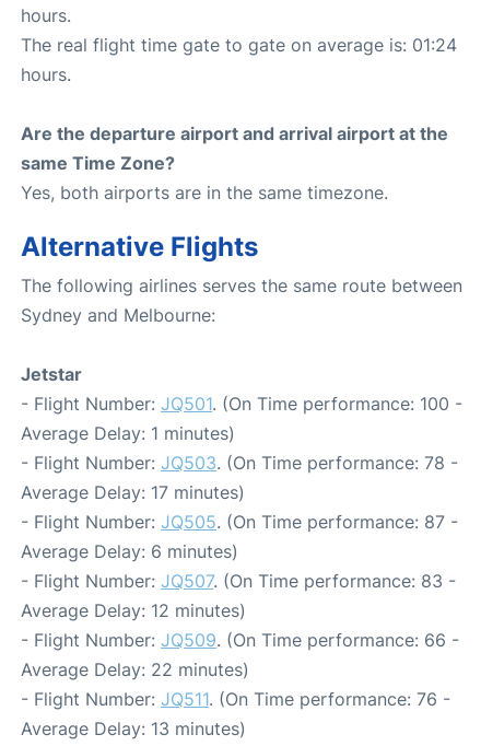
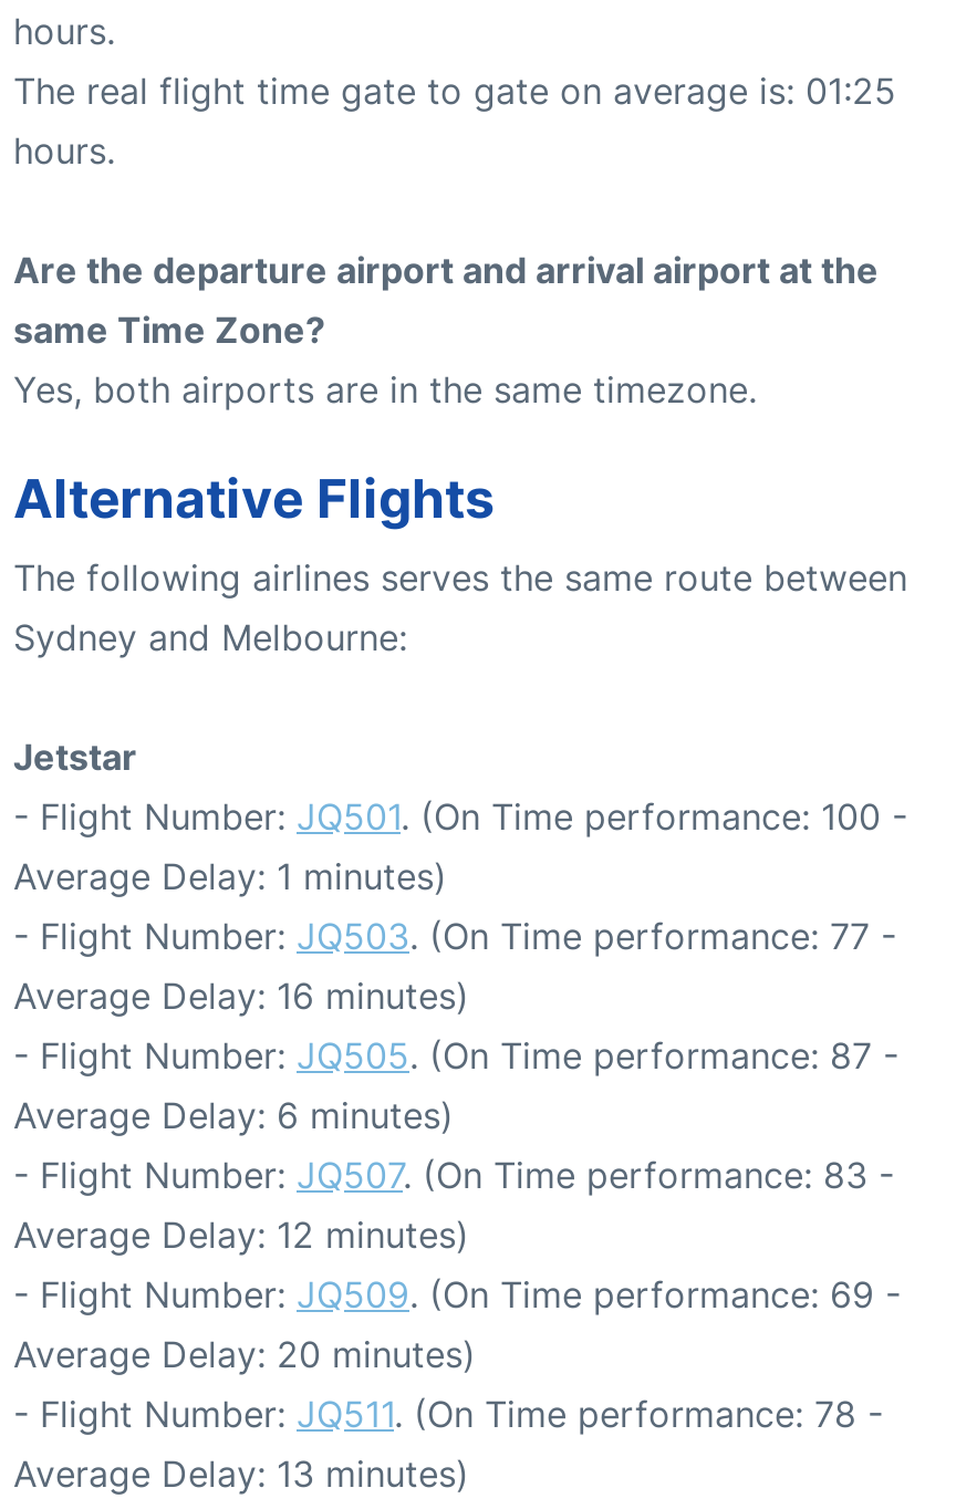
- The real flight time gate to gate on average is: 01:24
+ The real flight time gate to gate on average is: 01:25

- - Flight Number: JQ503. (On Time performance: 78 -
+ - Flight Number: JQ503. (On Time performance: 77 -

- Average Delay: 17 minutes)
+ Average Delay: 16 minutes)

- - Flight Number: JQ509. (On Time performance: 66 -
+ - Flight Number: JQ509. (On Time performance: 69 -

- Average Delay: 22 minutes)
+ Average Delay: 20 minutes)

- - Flight Number: JQ511. (On Time performance: 76 -
+ - Flight Number: JQ511. (On Time performance: 78 -
